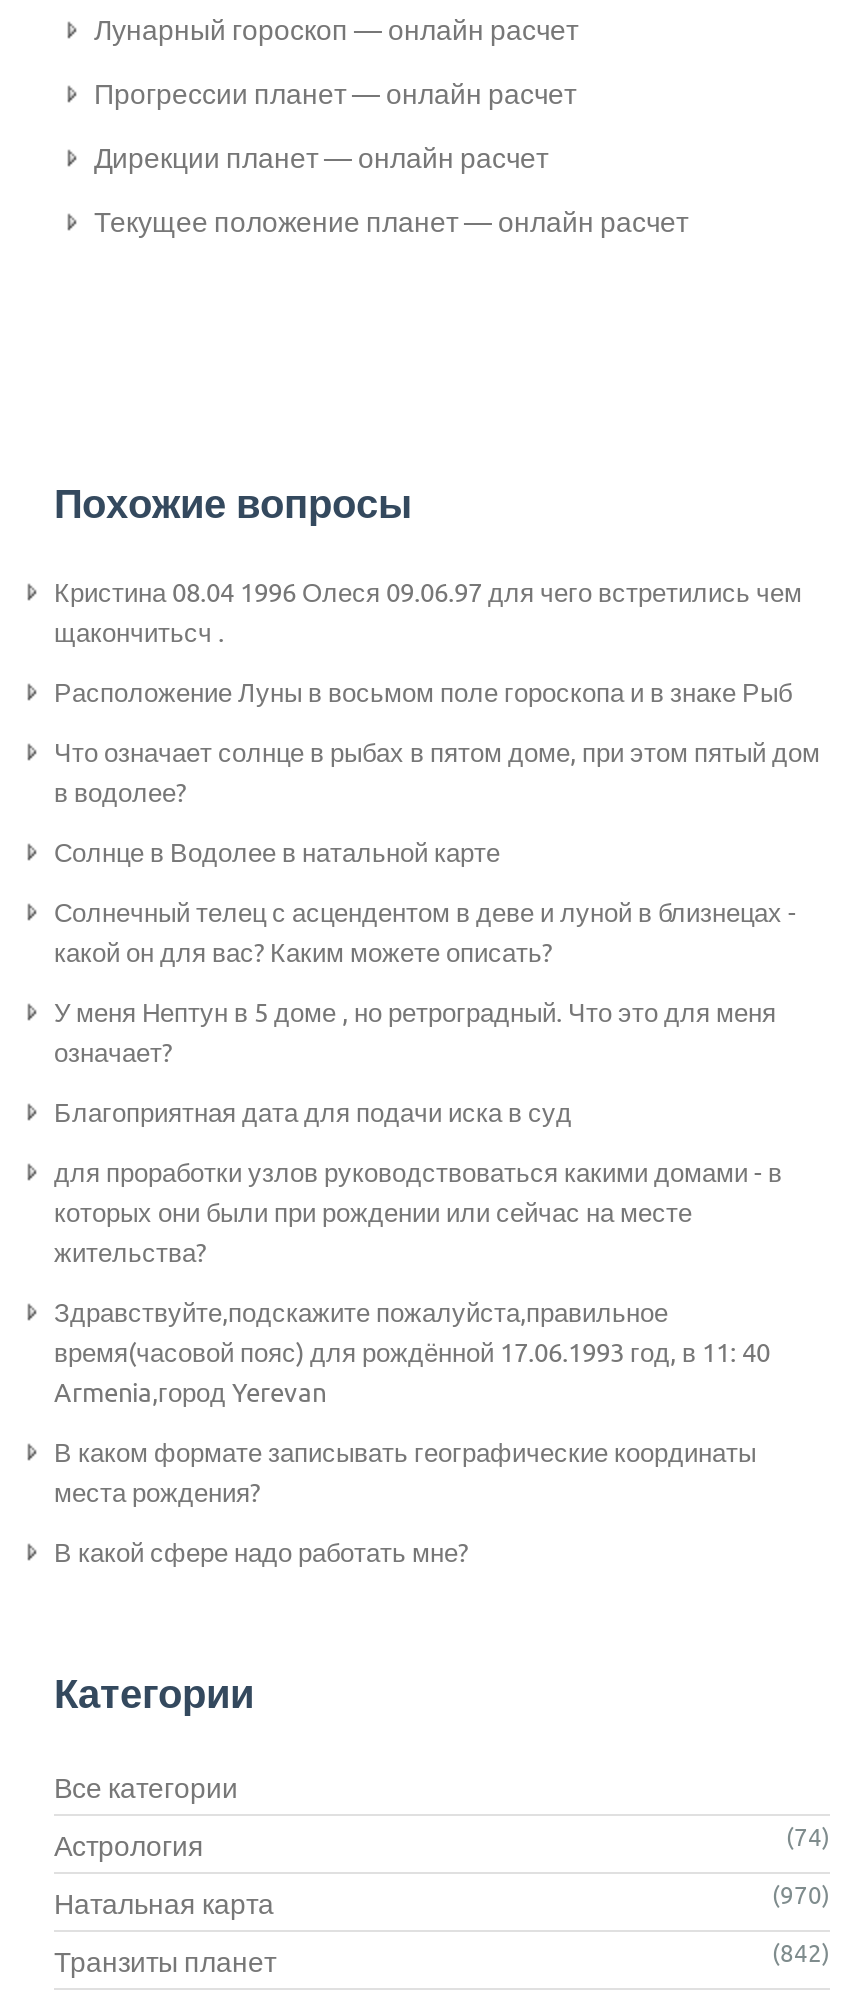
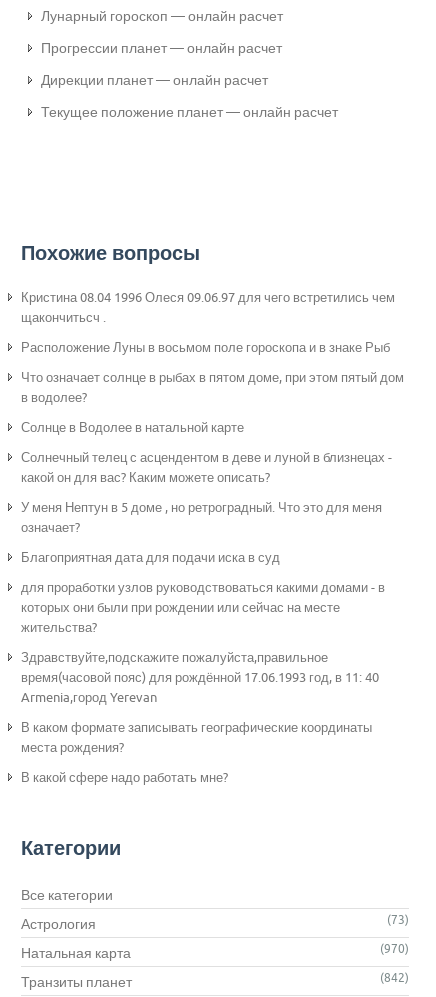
- (74)
+ (73)
